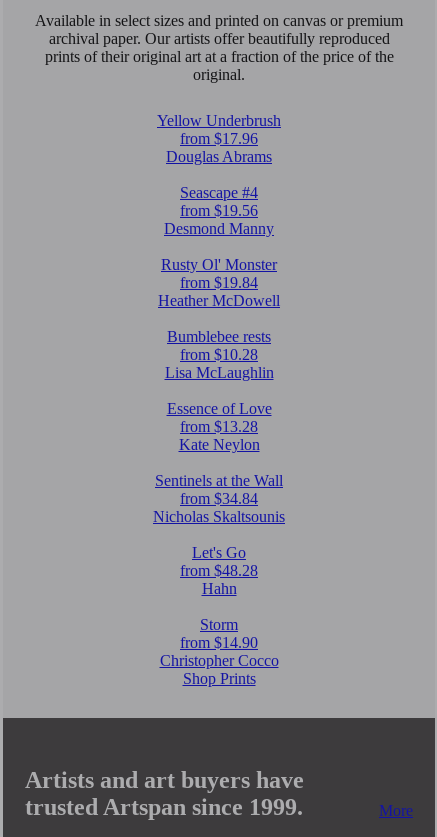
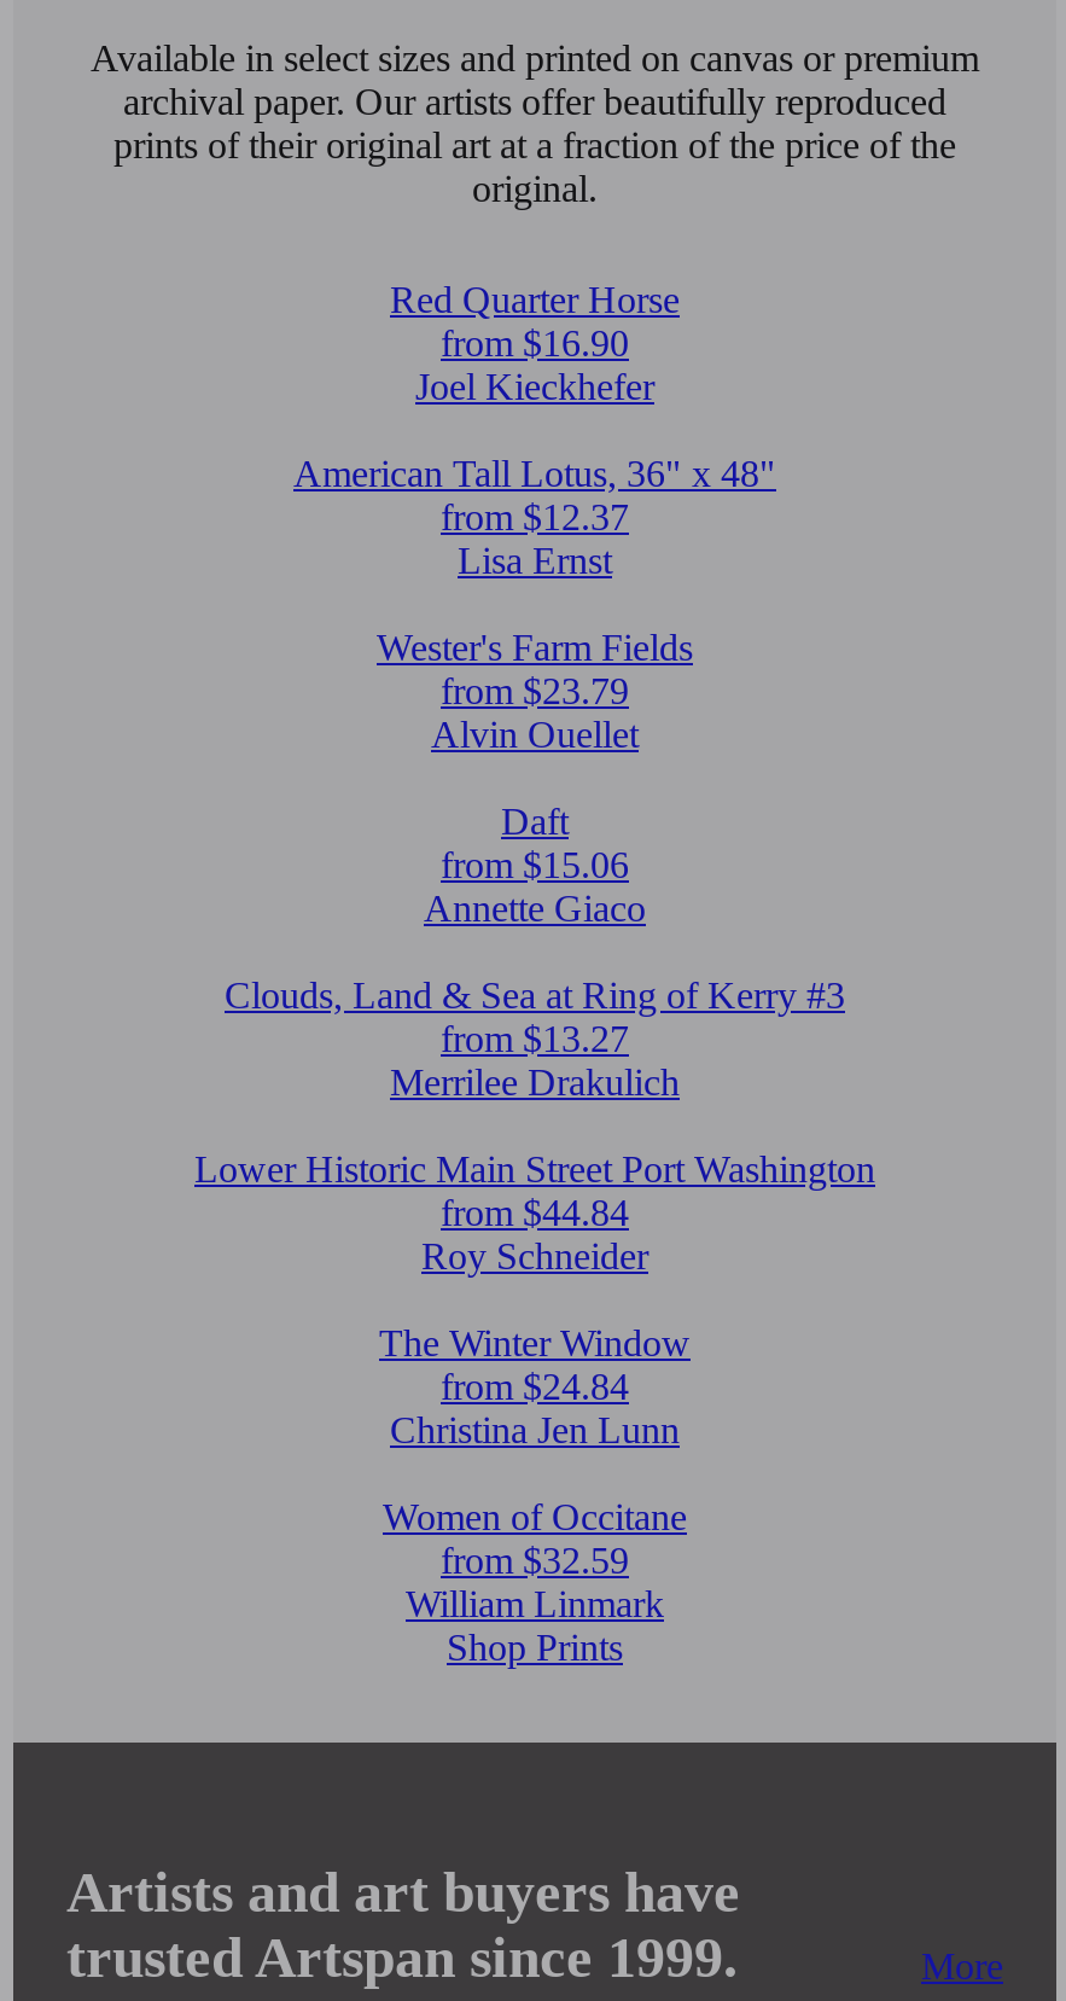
- Yellow Underbrush
- from $17.96
- Douglas Abrams
+ Red Quarter Horse
+ from $16.90
+ Joel Kieckhefer

- Seascape #4
- from $19.56
- Desmond Manny
+ American Tall Lotus, 36" x 48"
+ from $12.37
+ Lisa Ernst

- Rusty Ol' Monster
- from $19.84
- Heather McDowell
+ Wester's Farm Fields
+ from $23.79
+ Alvin Ouellet

- Bumblebee rests
- from $10.28
- Lisa McLaughlin
+ Daft
+ from $15.06
+ Annette Giaco

- Essence of Love
- from $13.28
- Kate Neylon
+ Clouds, Land & Sea at Ring of Kerry #3
+ from $13.27
+ Merrilee Drakulich

- Sentinels at the Wall
- from $34.84
- Nicholas Skaltsounis
+ Lower Historic Main Street Port Washington
+ from $44.84
+ Roy Schneider

- Let's Go
- from $48.28
- Hahn
+ The Winter Window
+ from $24.84
+ Christina Jen Lunn

- Storm
- from $14.90
- Christopher Cocco
+ Women of Occitane
+ from $32.59
+ William Linmark
